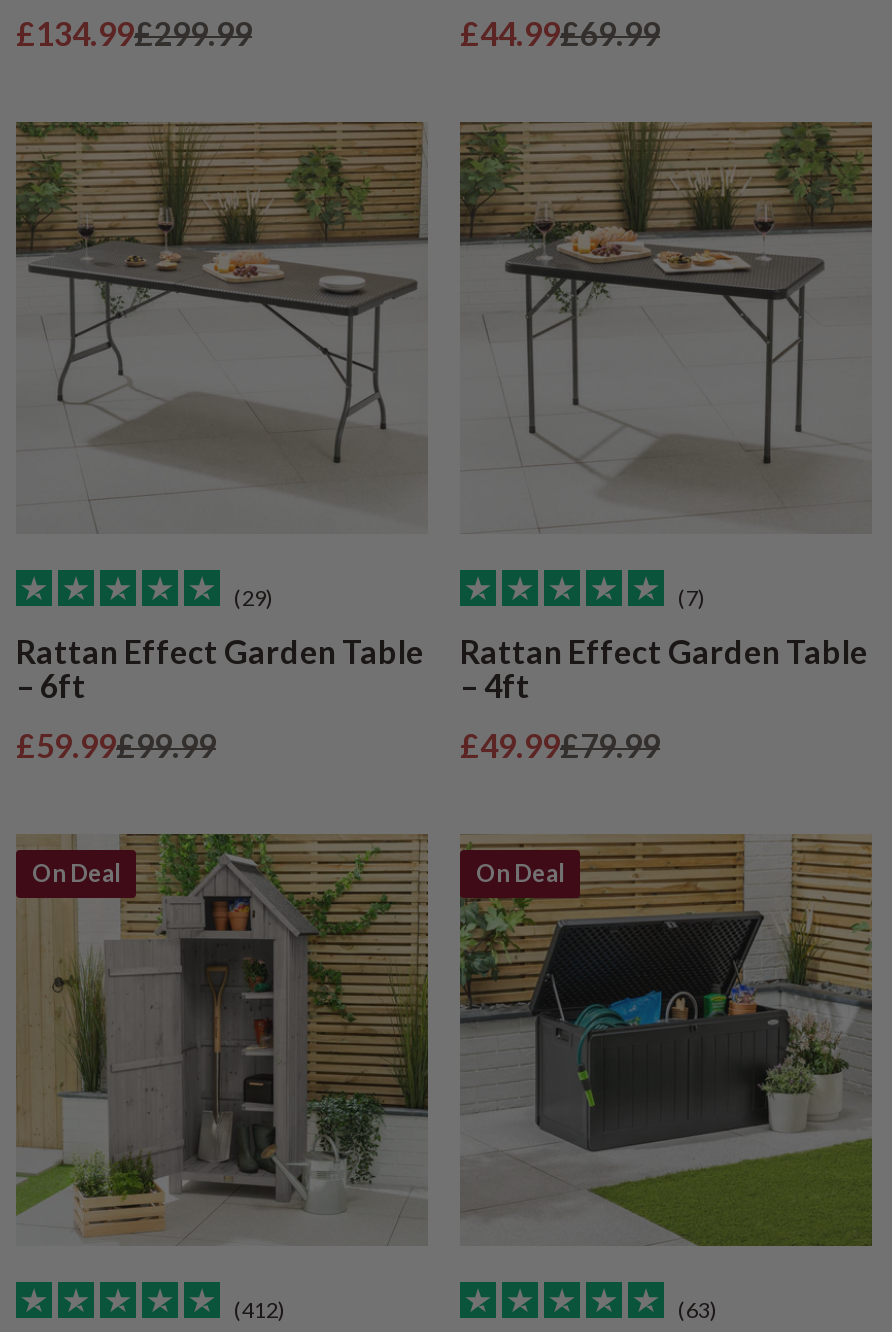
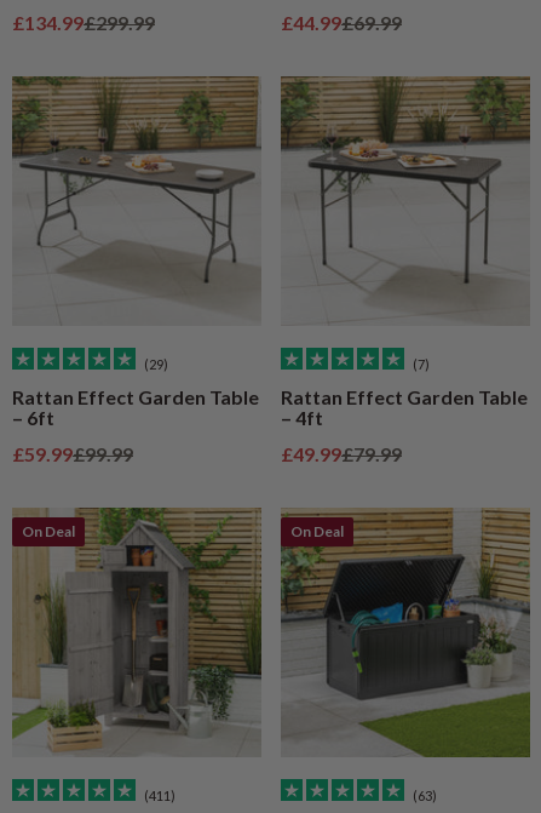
- (412)
+ (411)
